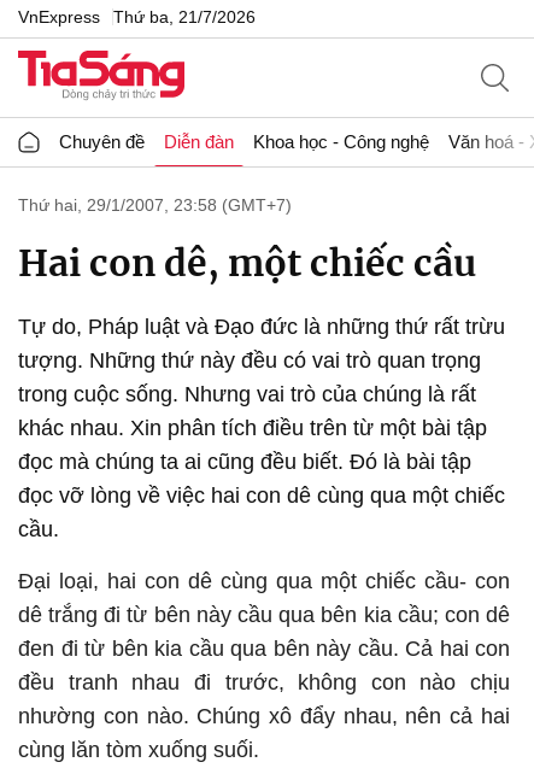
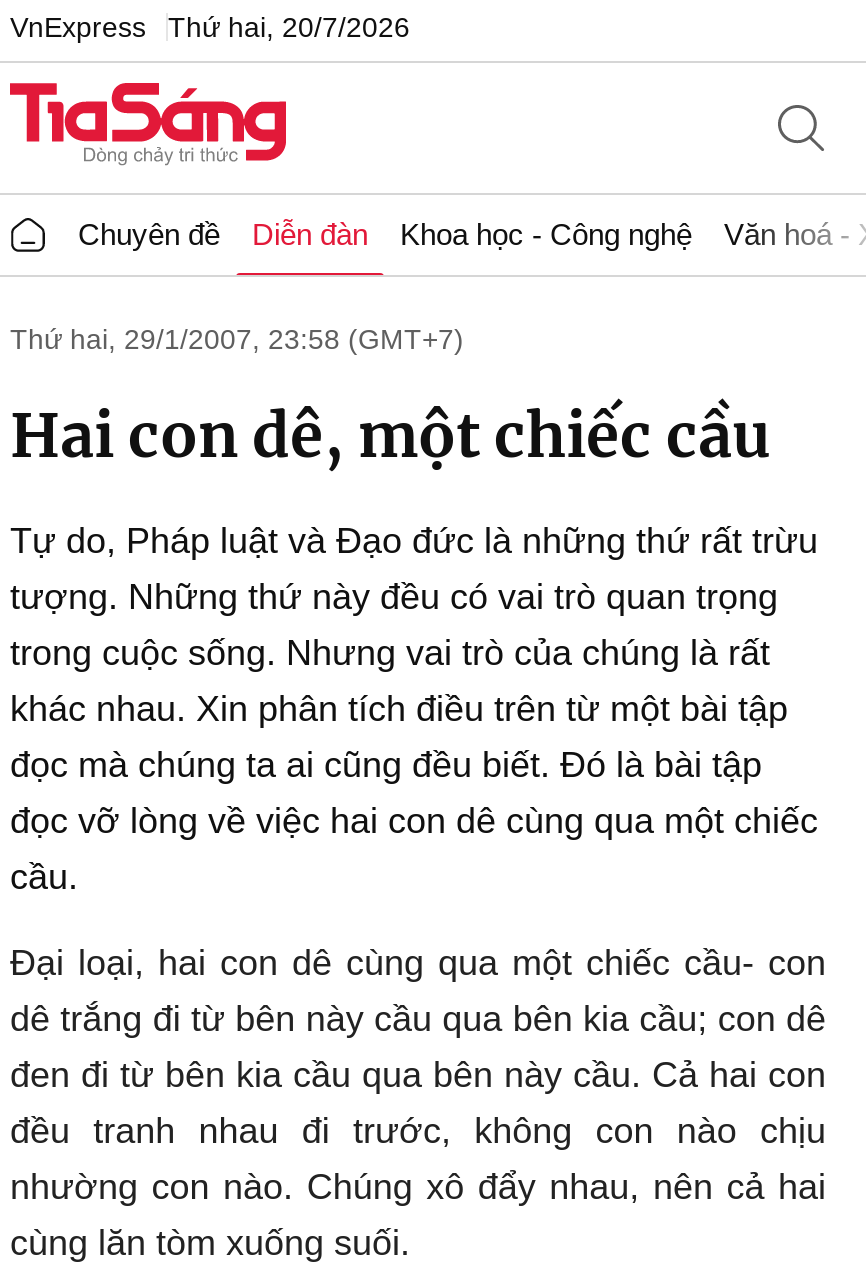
- VnExpress Thứ ba, 21/7/2026
+ VnExpress Thứ hai, 20/7/2026
